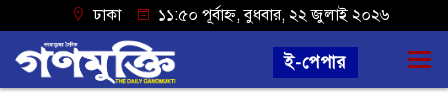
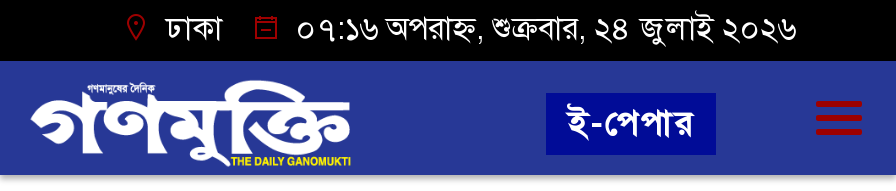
- ১১:৫০ পূর্বাহ্ন, বুধবার, ২২ জুলাই ২০২৬
+ ০৭:১৬ অপরাহ্ন, শুক্রবার, ২৪ জুলাই ২০২৬
